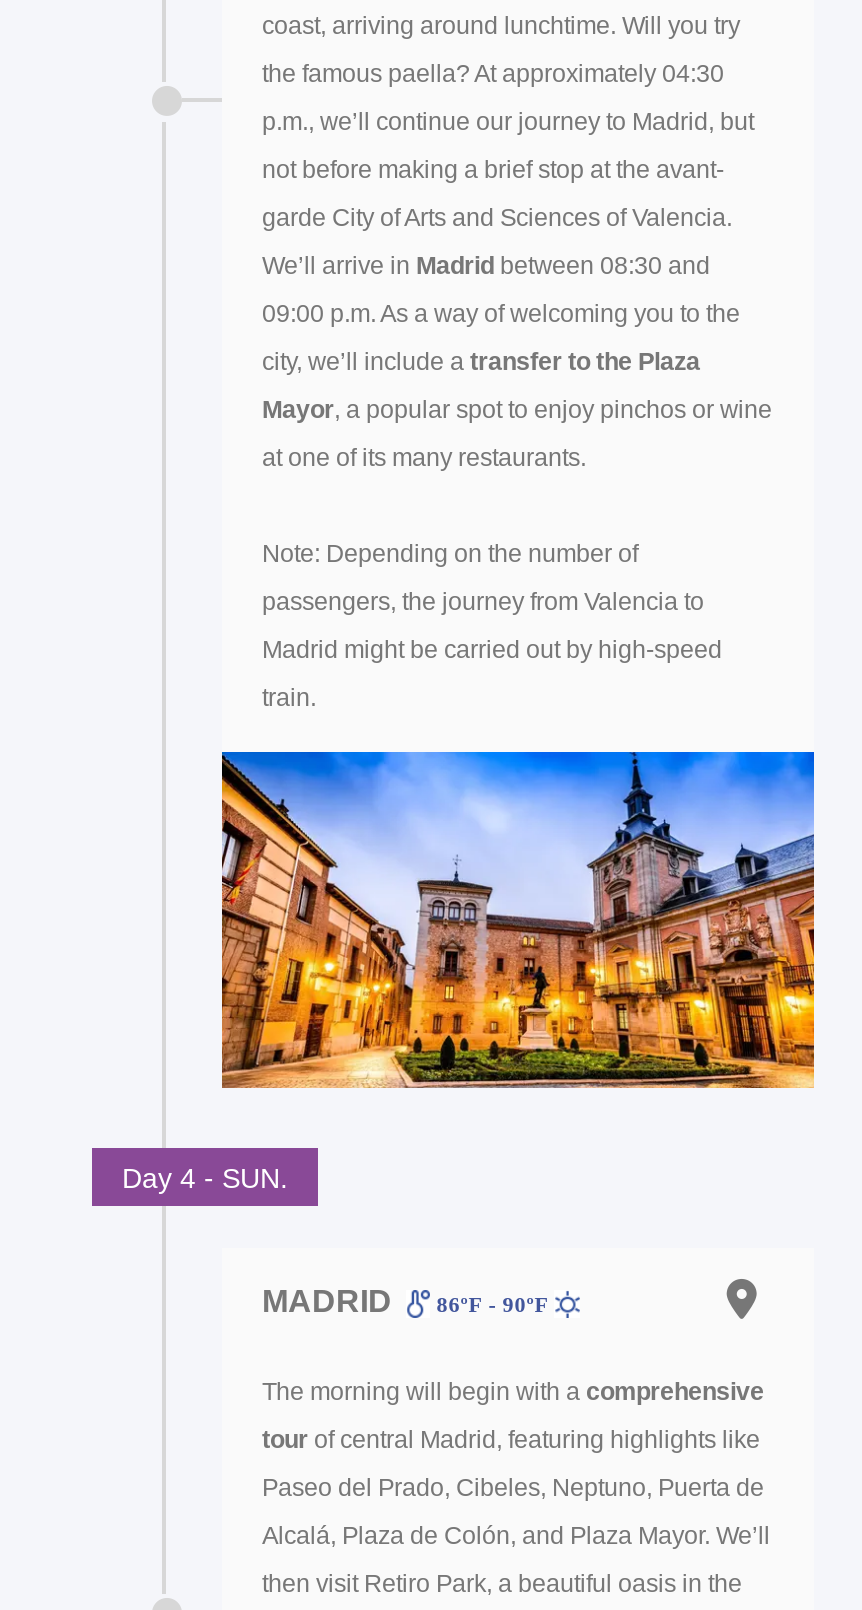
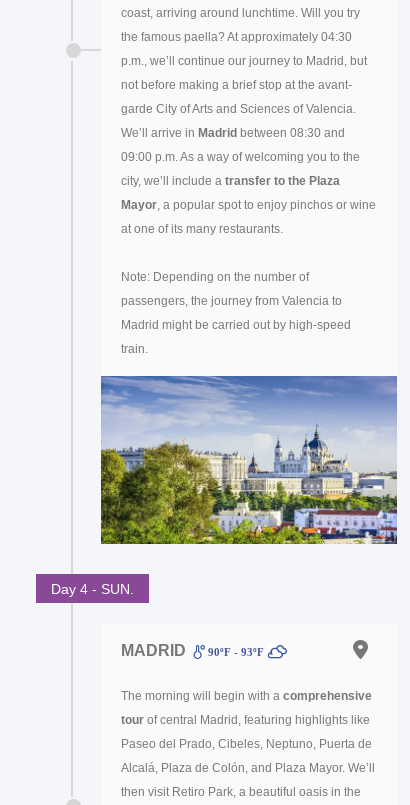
- [image]
+ [image]

- MADRID 86ºF - 90ºF
+ MADRID 90ºF - 93ºF
